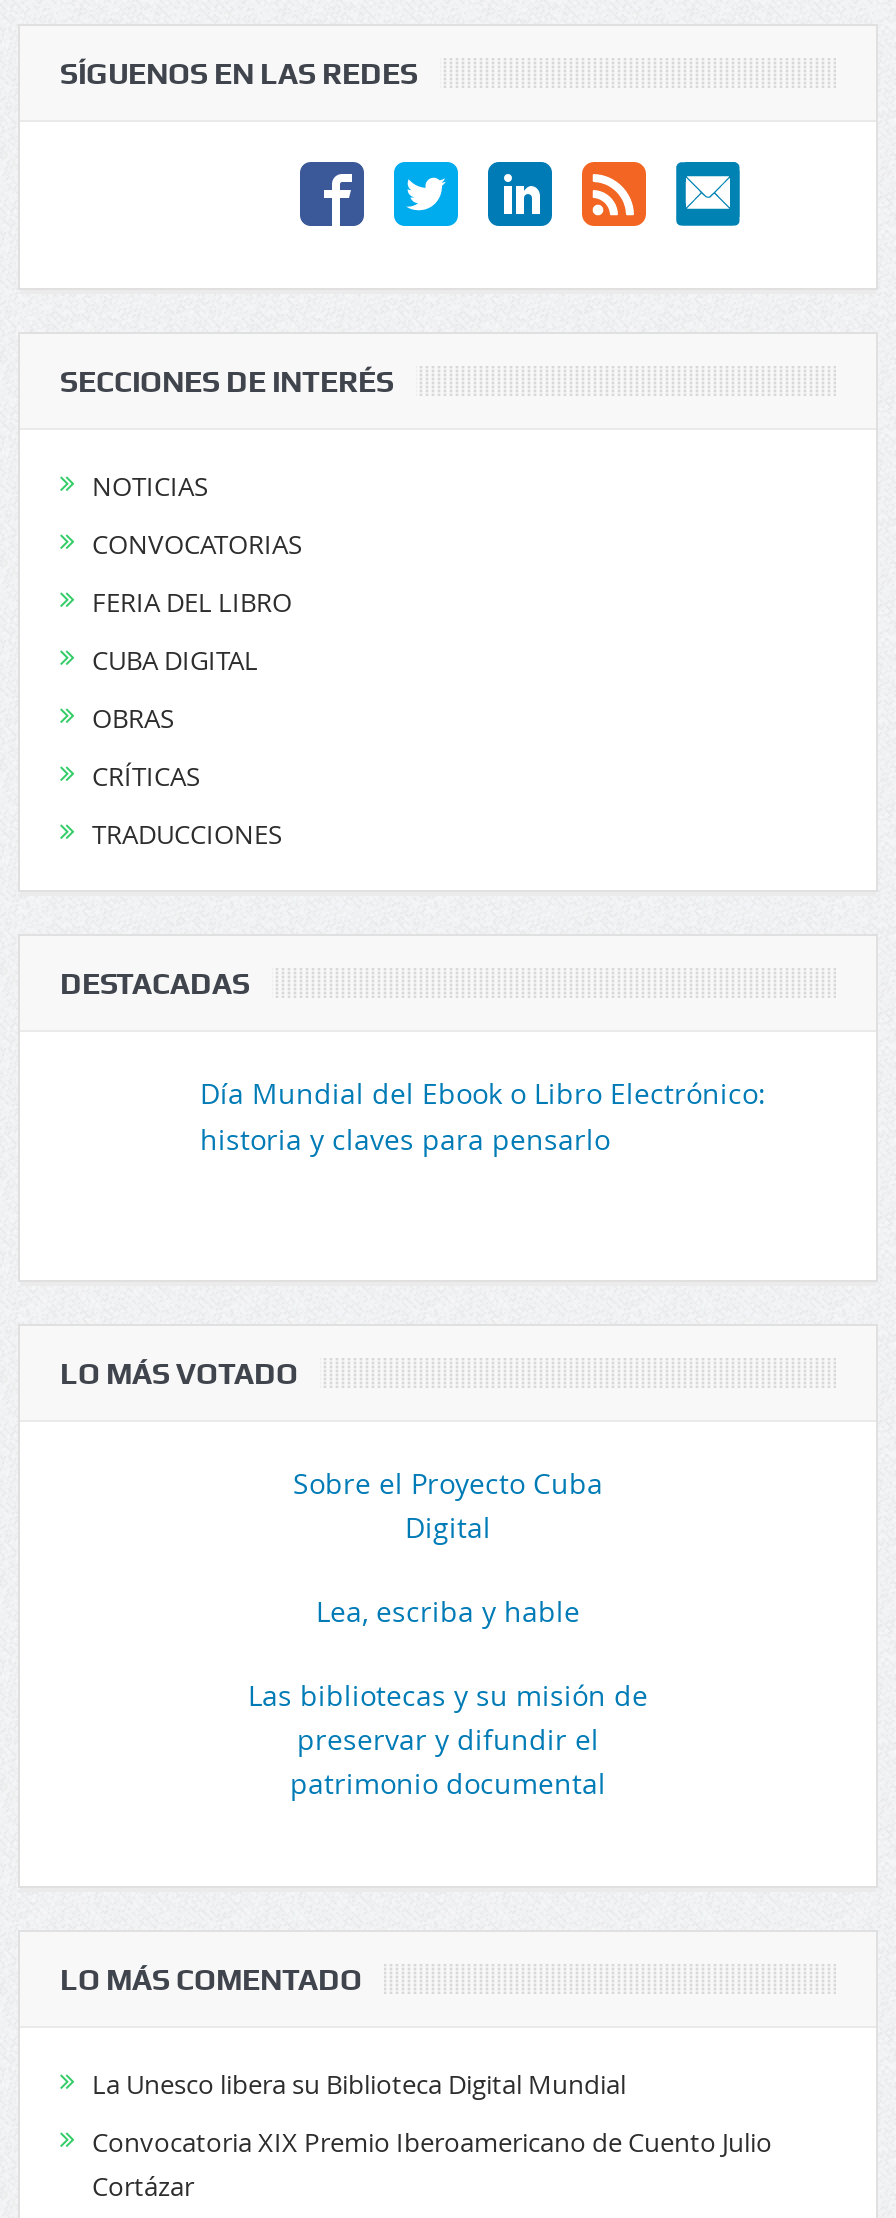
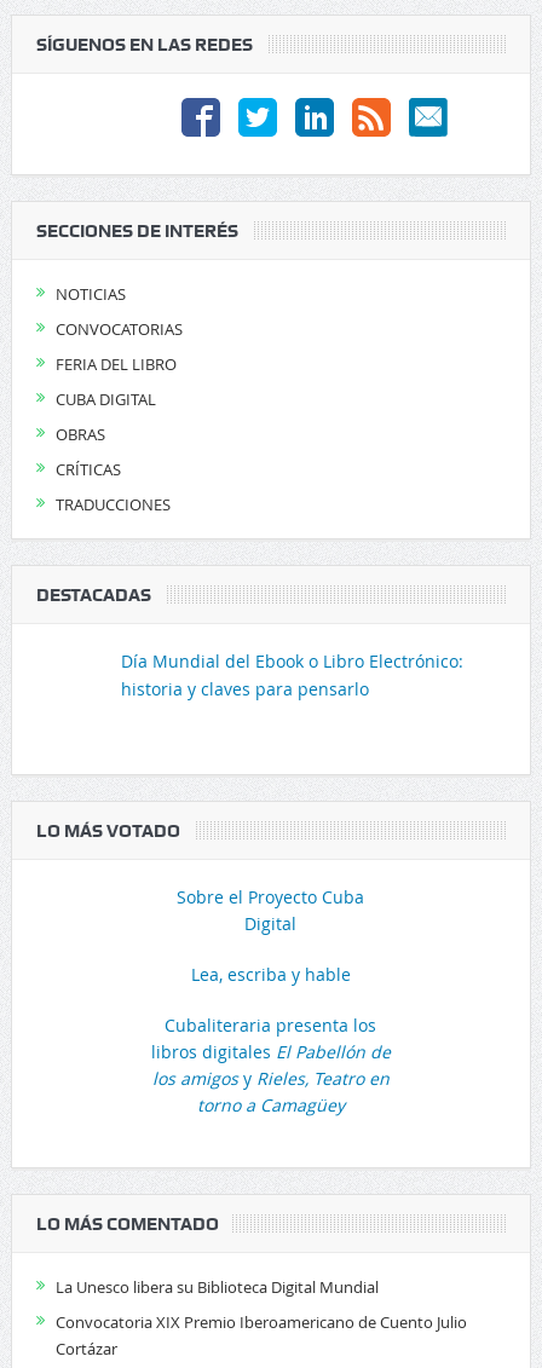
- Las bibliotecas y su misión de
- preservar y difundir el
- patrimonio documental
+ Cubaliteraria presenta los
+ libros digitales El Pabellón de
+ los amigos y Rieles, Teatro en
+ torno a Camagüey
